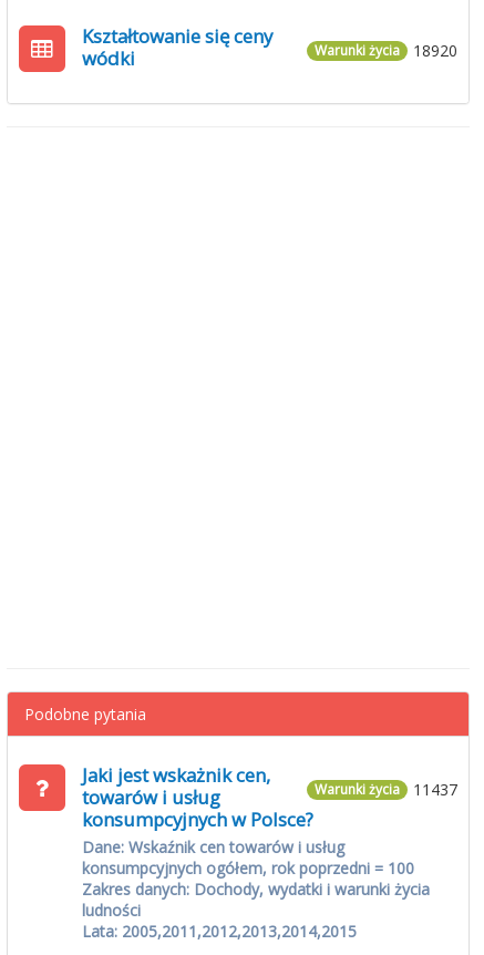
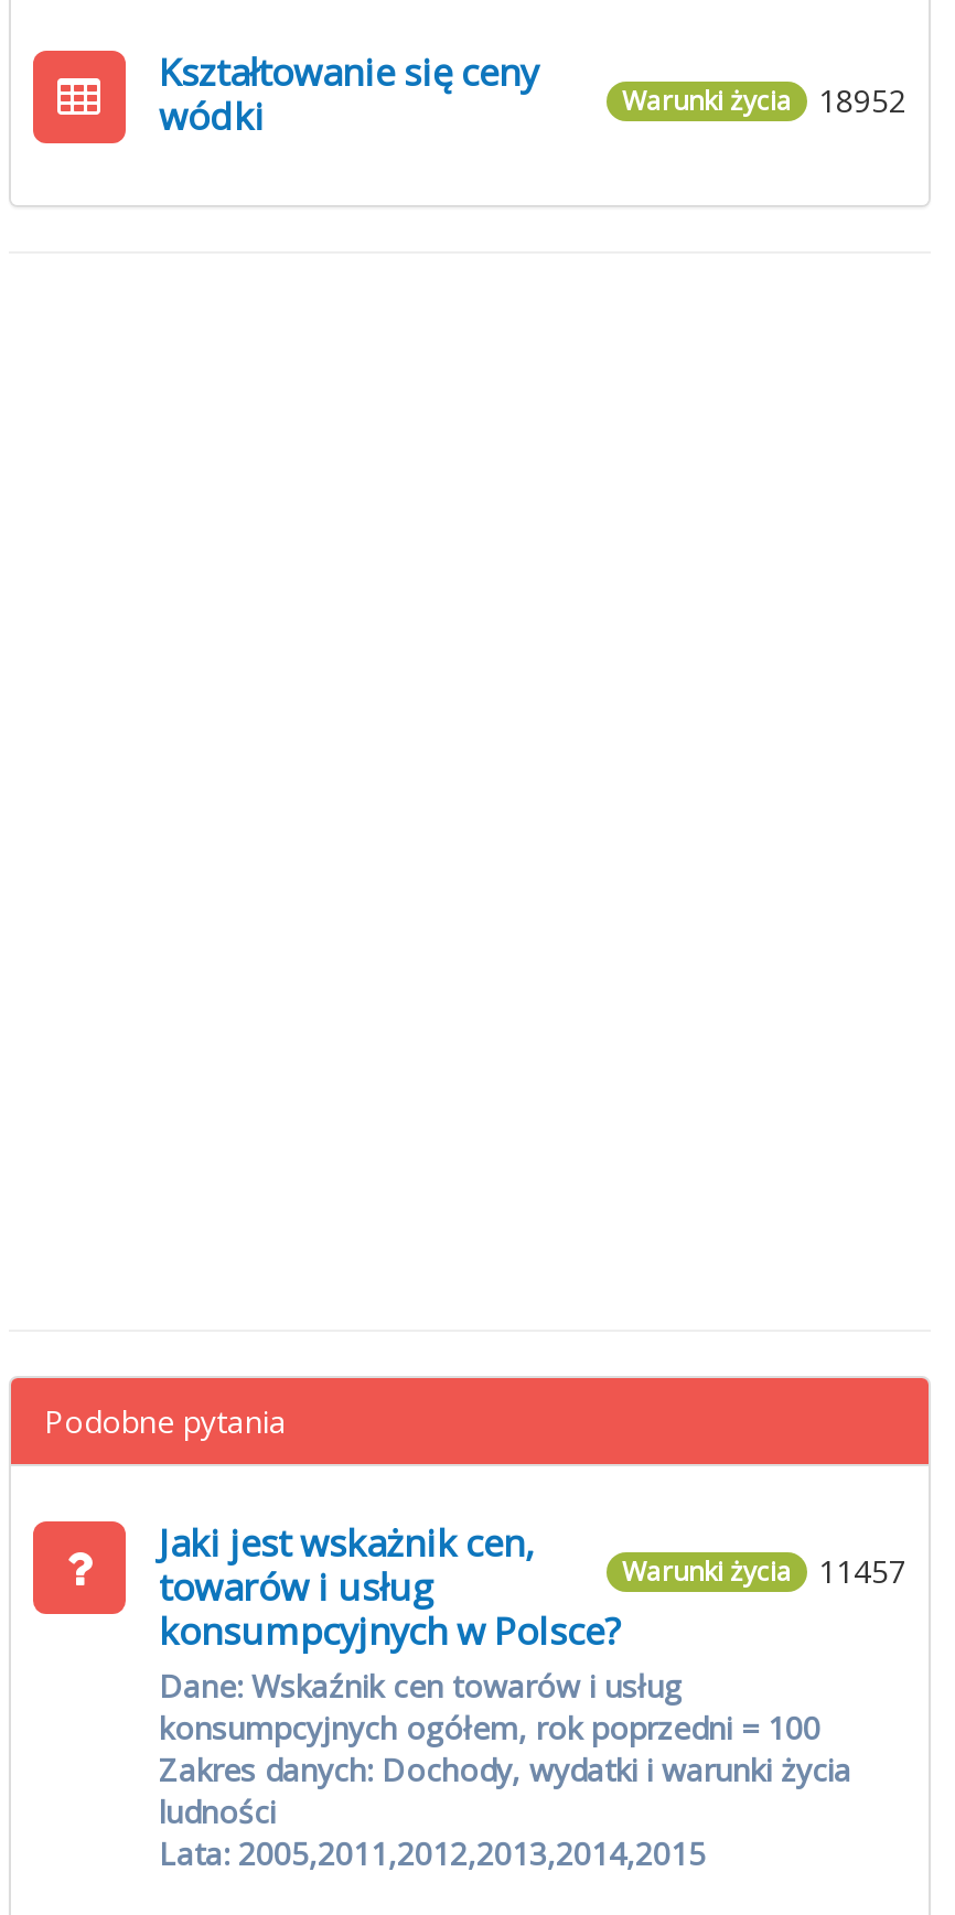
- Warunki życia 18920
+ Warunki życia 18952

- Warunki życia 11437
+ Warunki życia 11457
